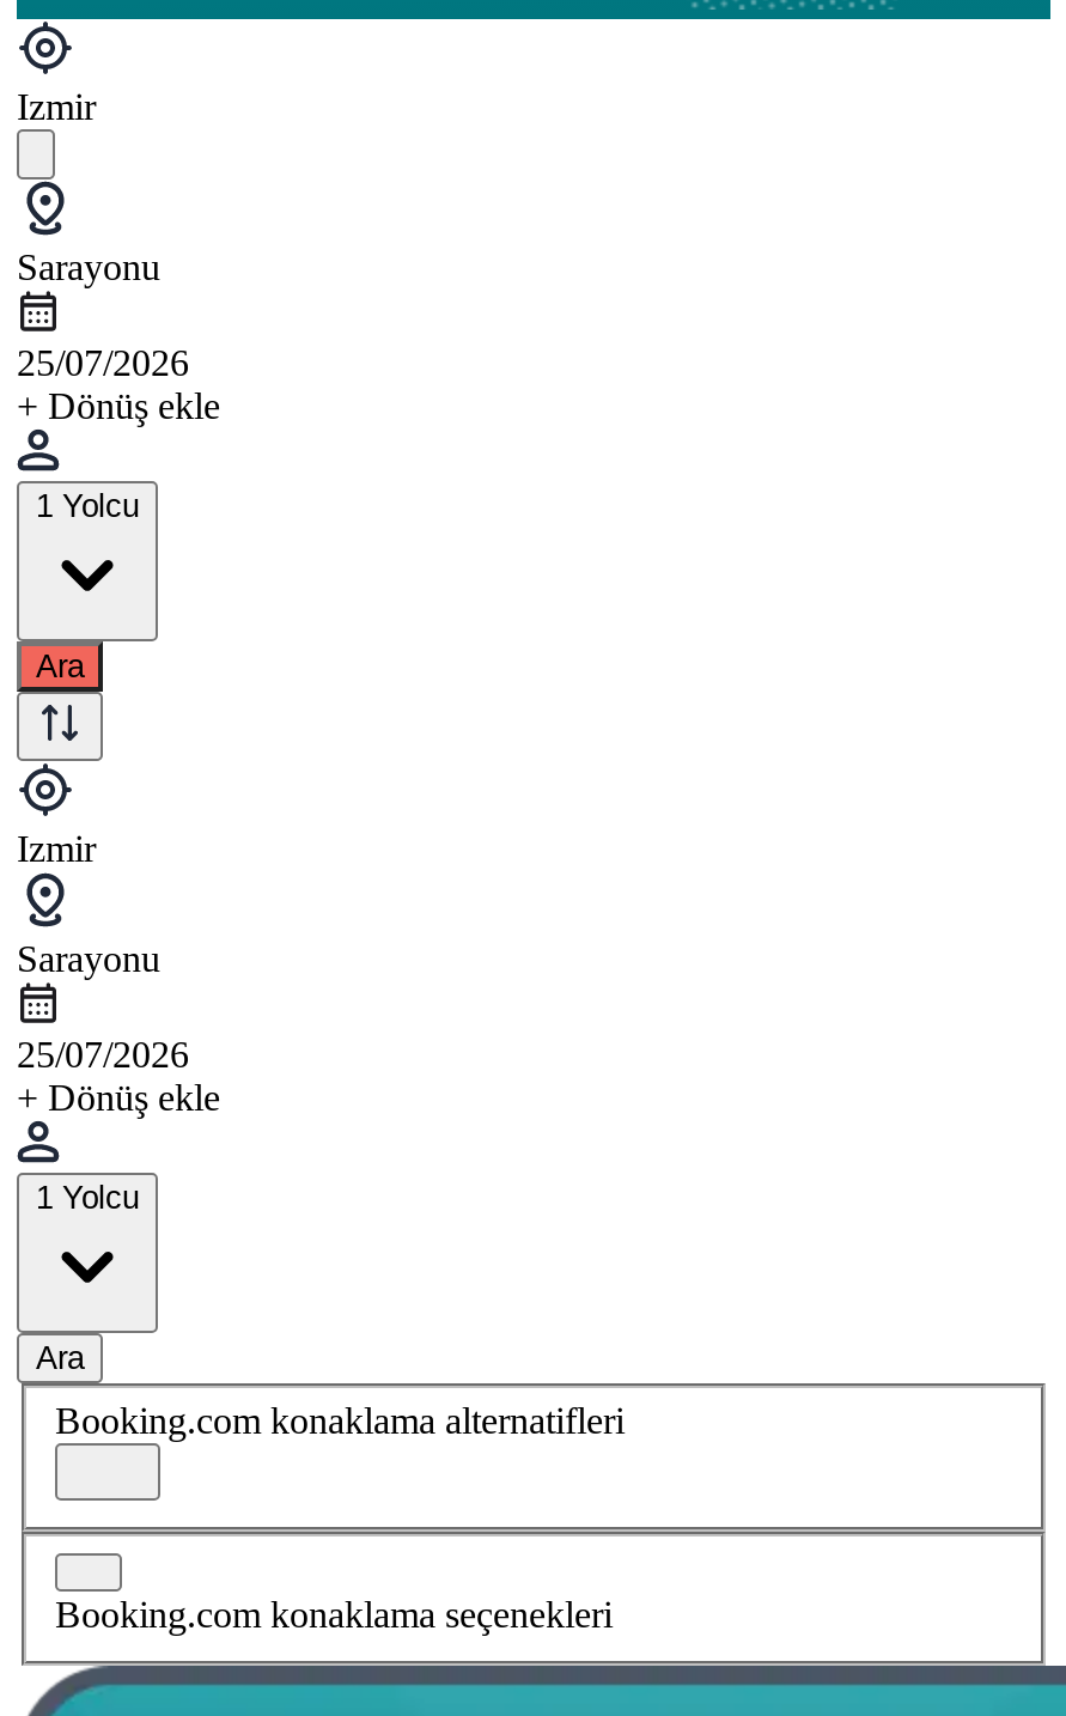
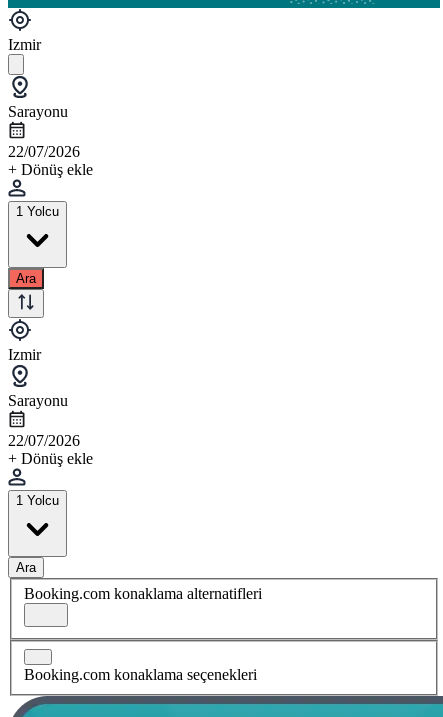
- 25/07/2026
+ 22/07/2026

- 25/07/2026
+ 22/07/2026
